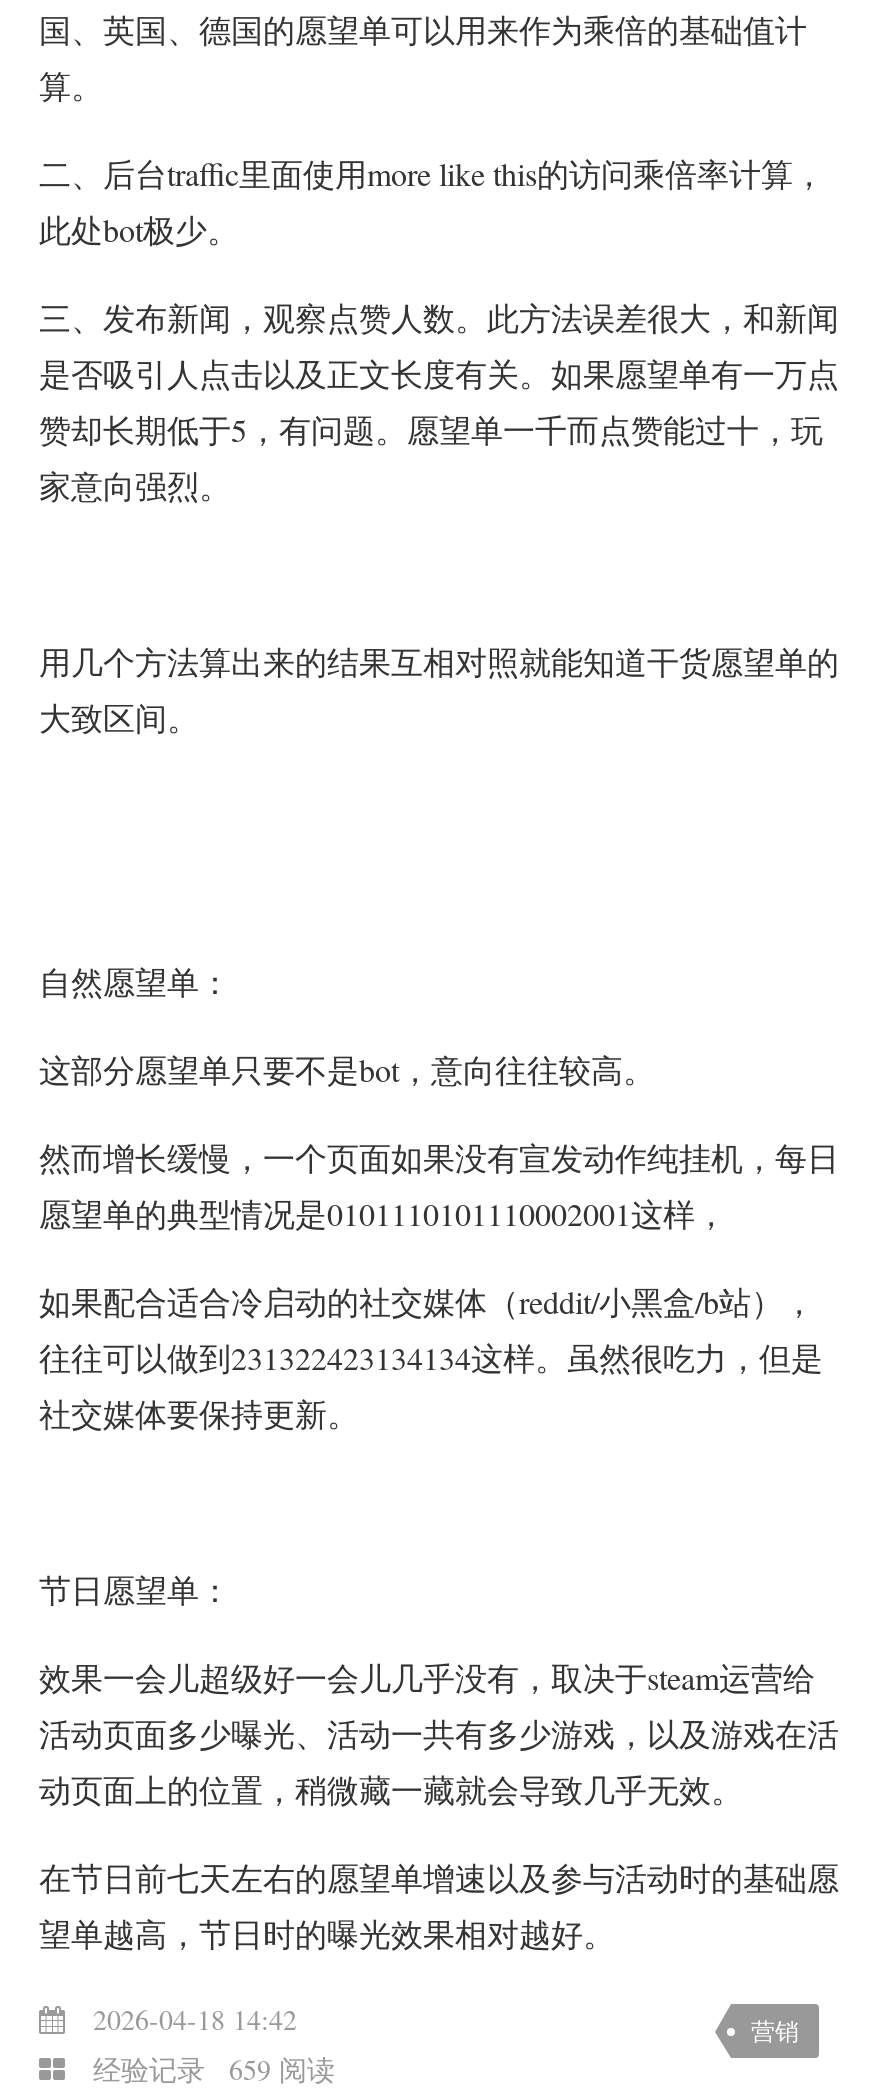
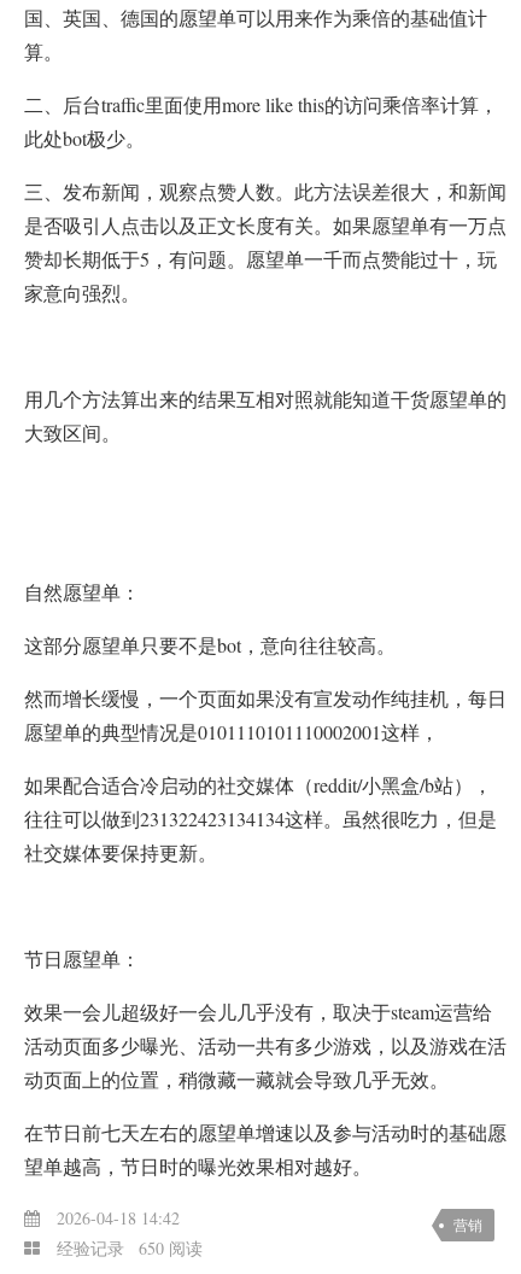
- 经验记录 659 阅读
+ 经验记录 650 阅读
